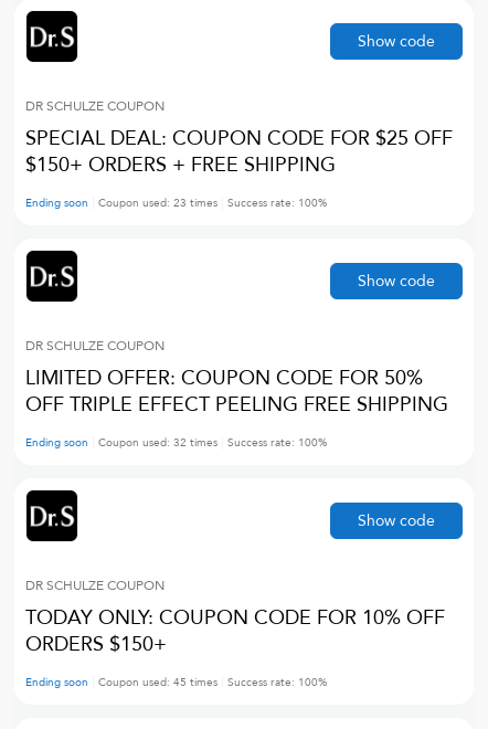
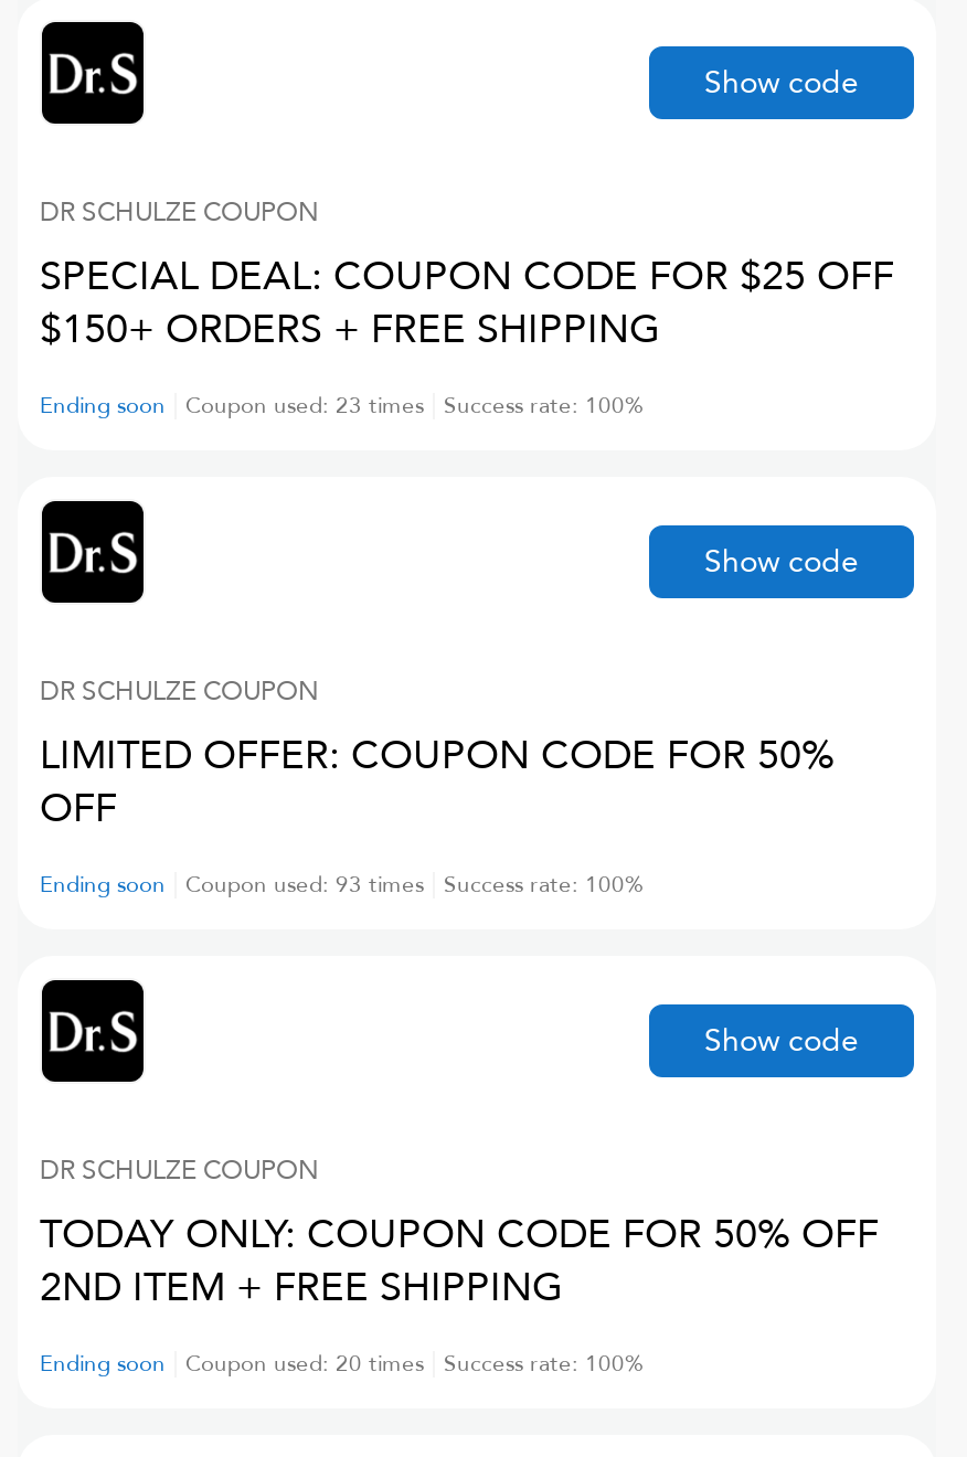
- OFF TRIPLE EFFECT PEELING FREE SHIPPING
+ OFF

- Coupon used: 32 times
+ Coupon used: 93 times

- TODAY ONLY: COUPON CODE FOR 10% OFF
- ORDERS $150+
+ TODAY ONLY: COUPON CODE FOR 50% OFF
+ 2ND ITEM + FREE SHIPPING

- Coupon used: 45 times
+ Coupon used: 20 times
